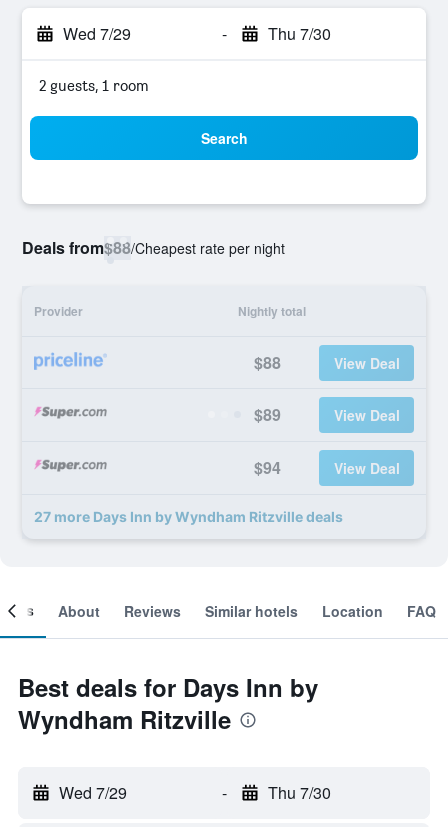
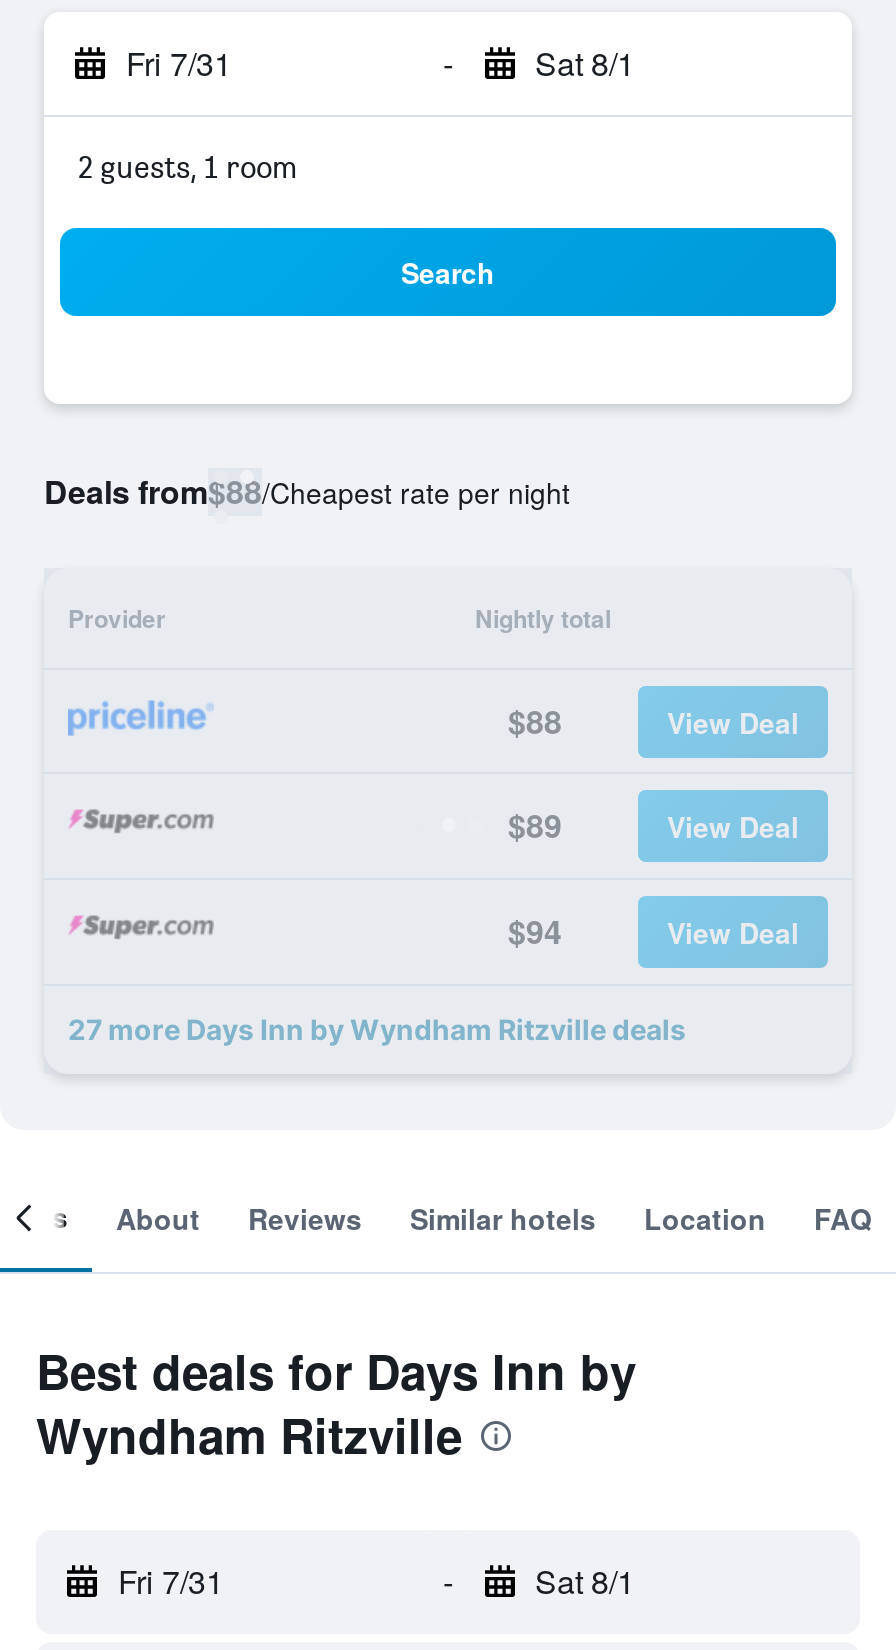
- Wed 7/29
+ Fri 7/31

- Thu 7/30
+ Sat 8/1

- Wed 7/29
+ Fri 7/31

- Thu 7/30
+ Sat 8/1
